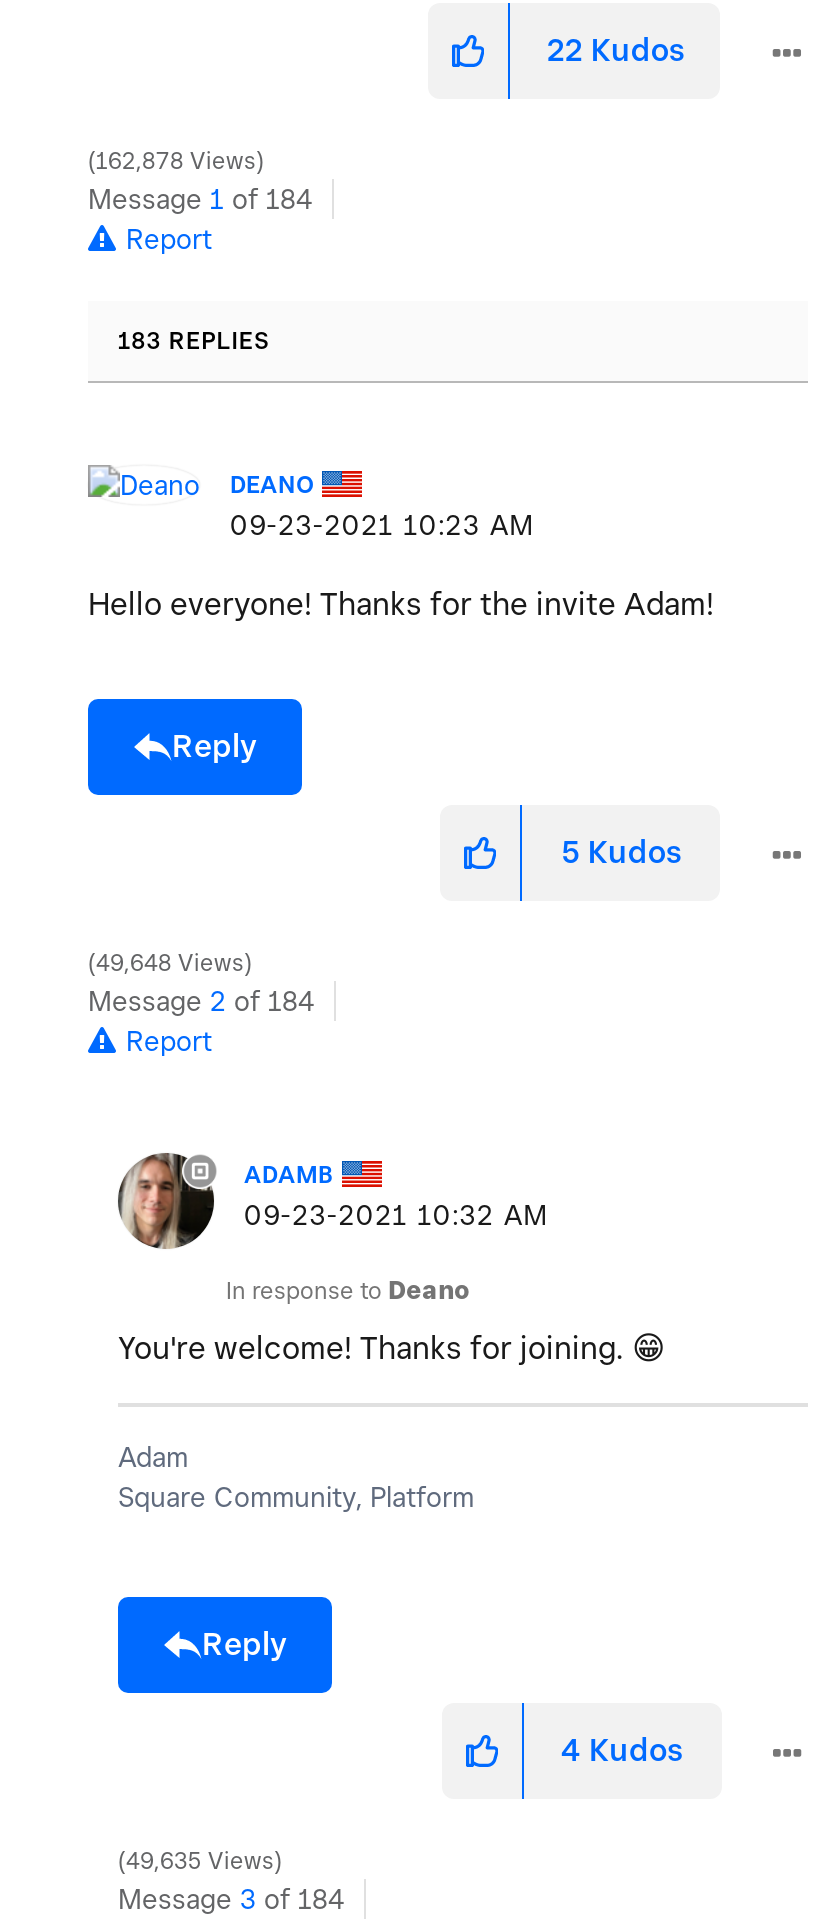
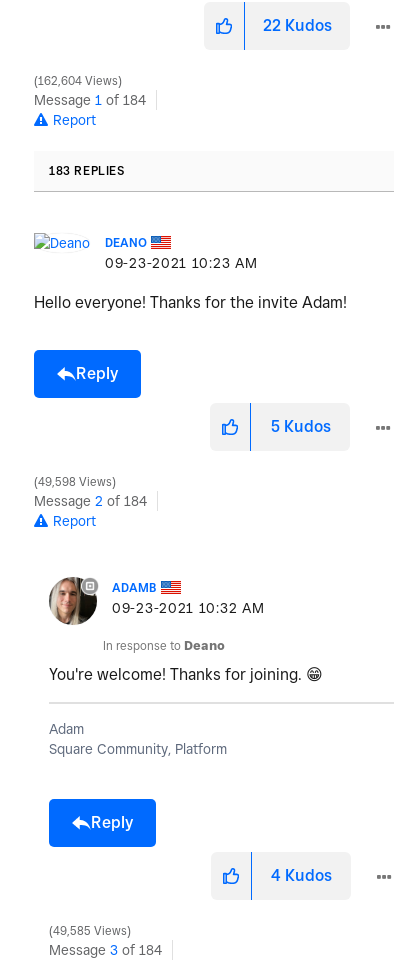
- 162,878 Views
+ 162,604 Views

- 49,648 Views
+ 49,598 Views

- 49,635 Views
+ 49,585 Views
